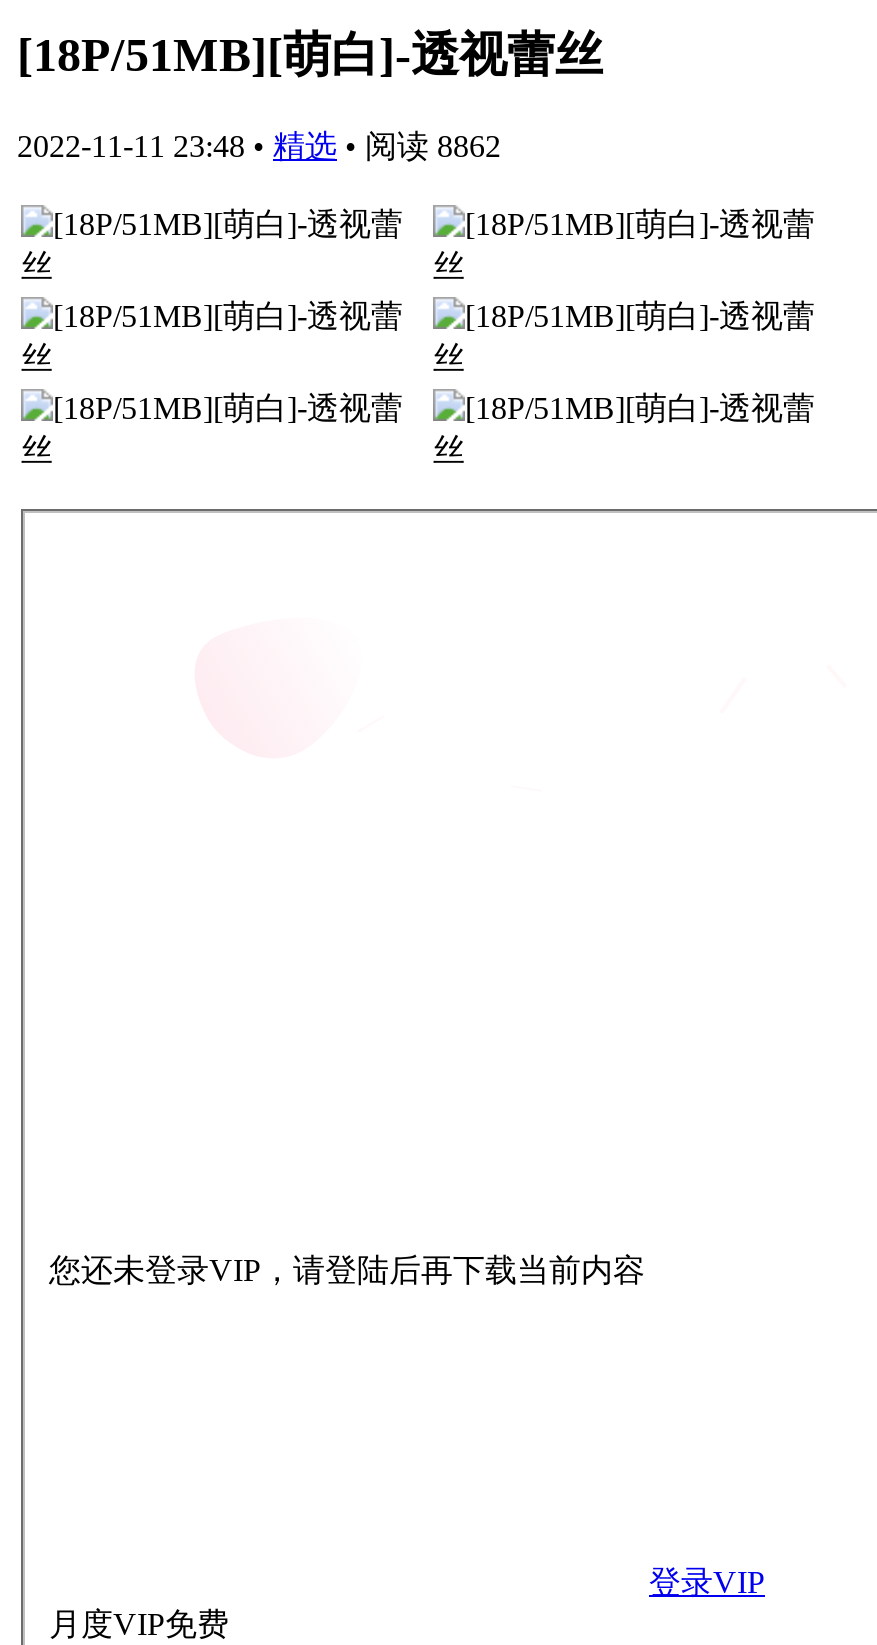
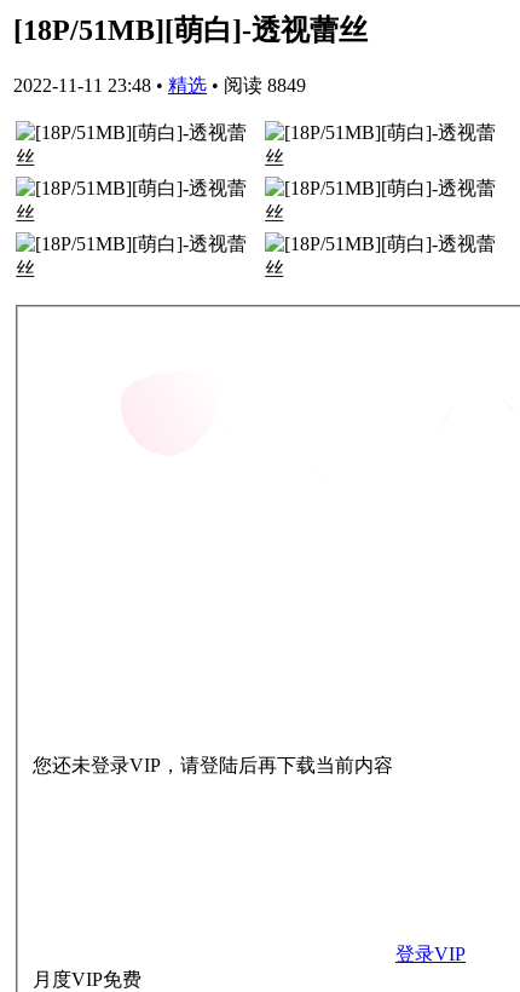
- 2022-11-11 23:48 • 精选 • 阅读 8862
+ 2022-11-11 23:48 • 精选 • 阅读 8849
